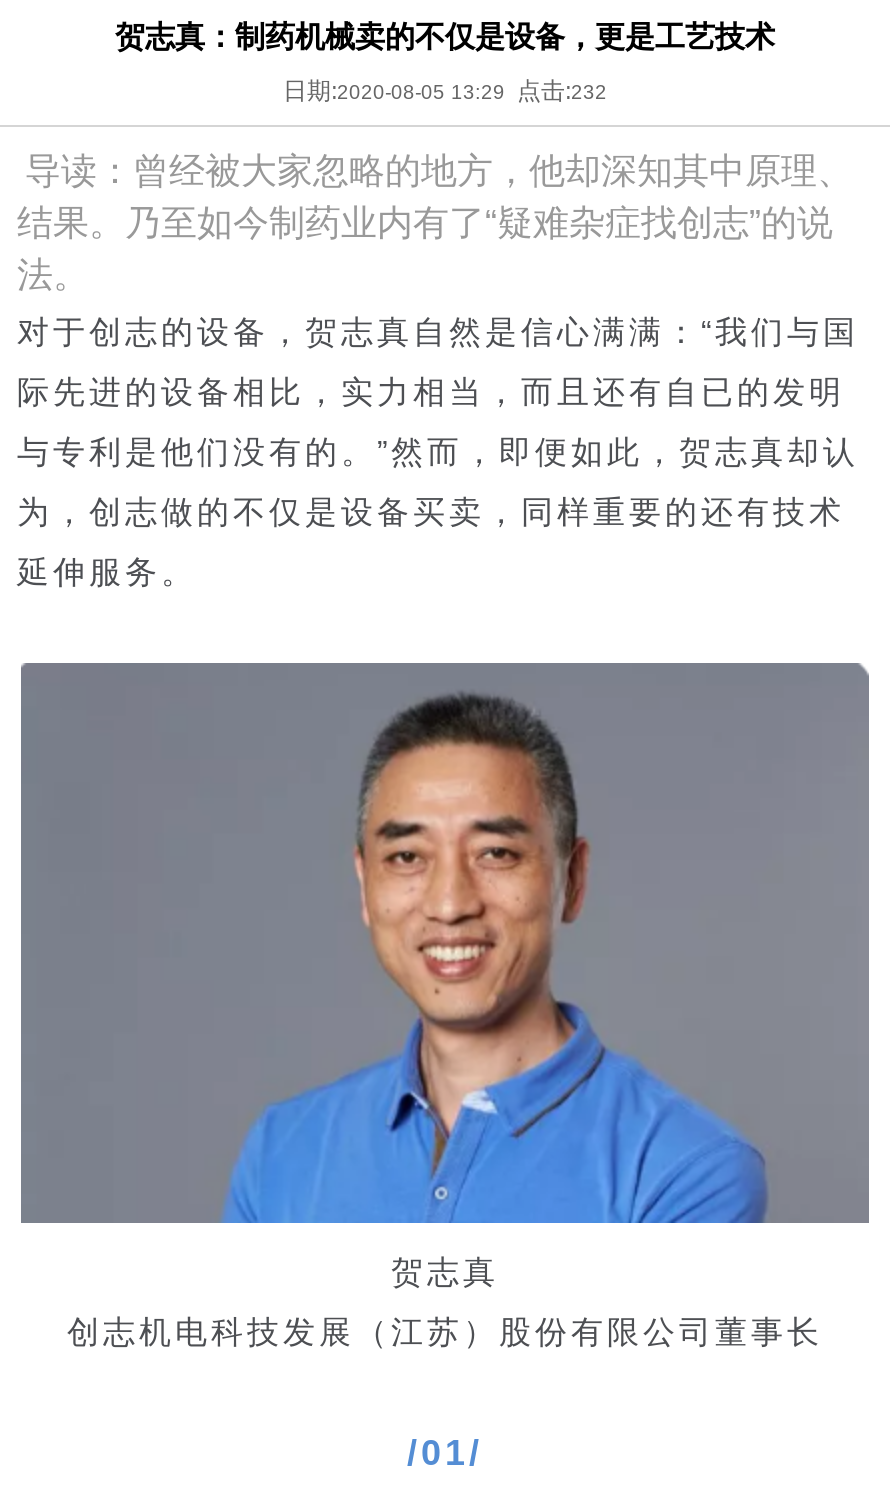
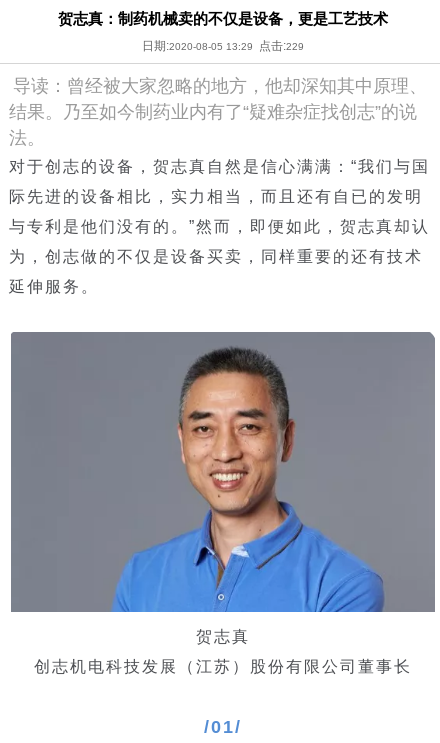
- 日期:2020-08-05 13:29点击:232
+ 日期:2020-08-05 13:29点击:229
